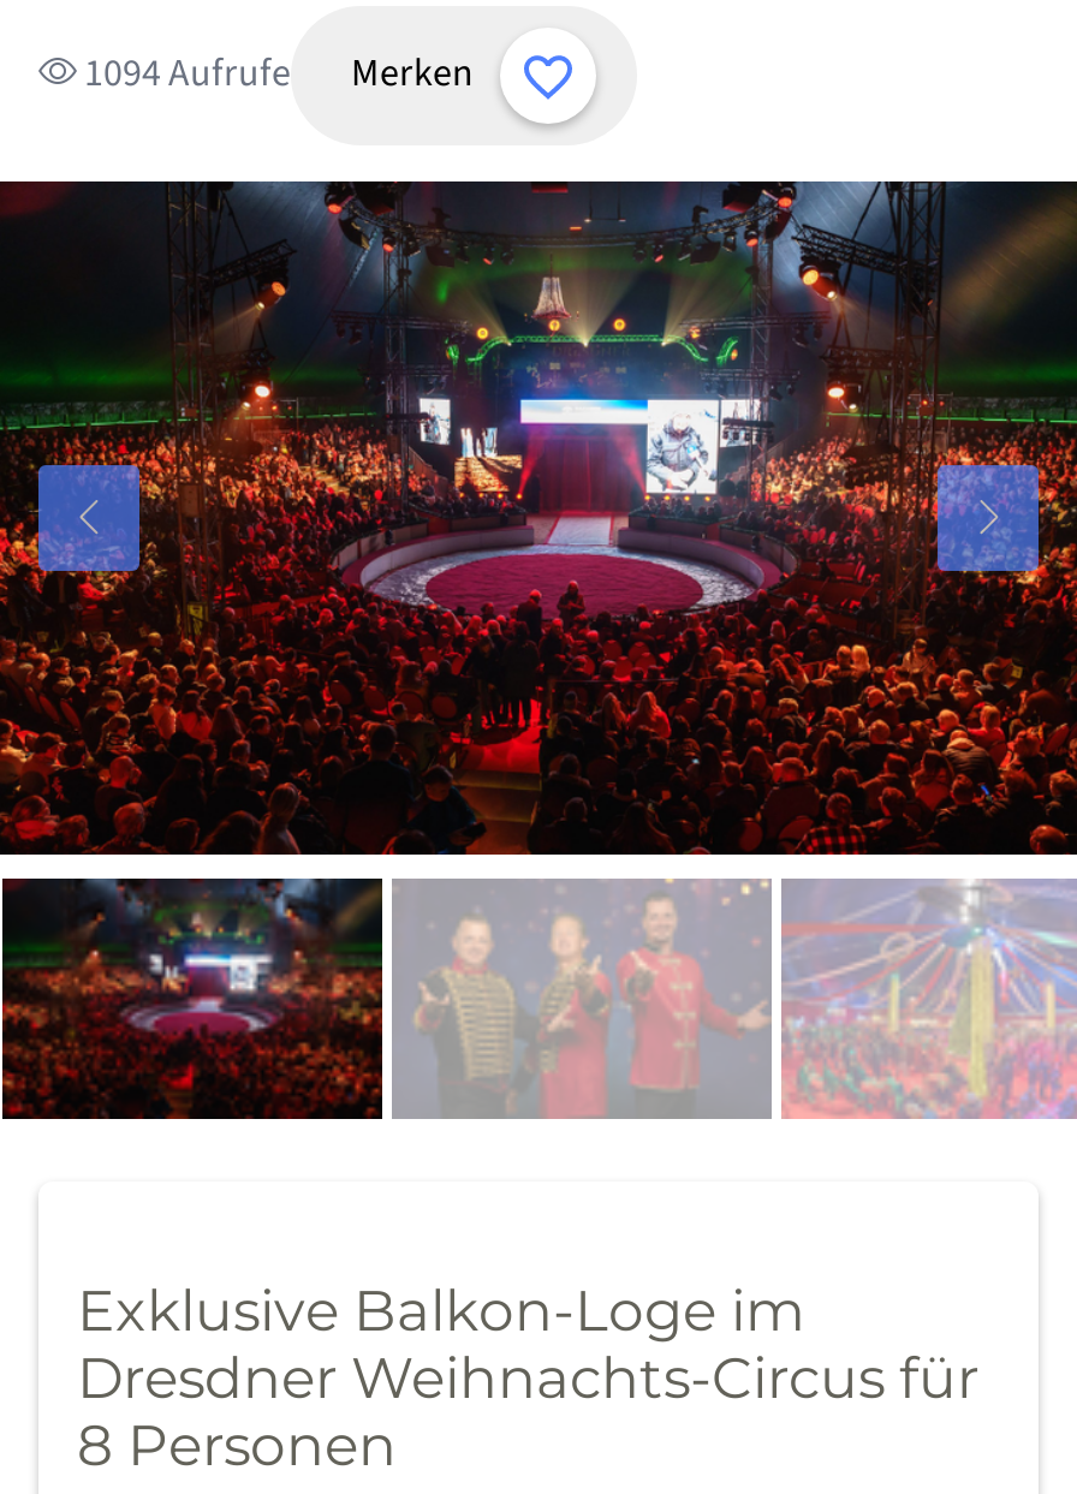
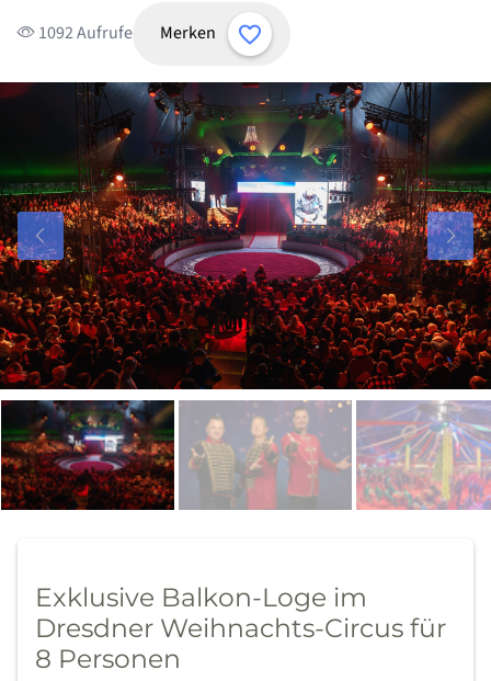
- 1094 Aufrufe Merken
+ 1092 Aufrufe Merken
